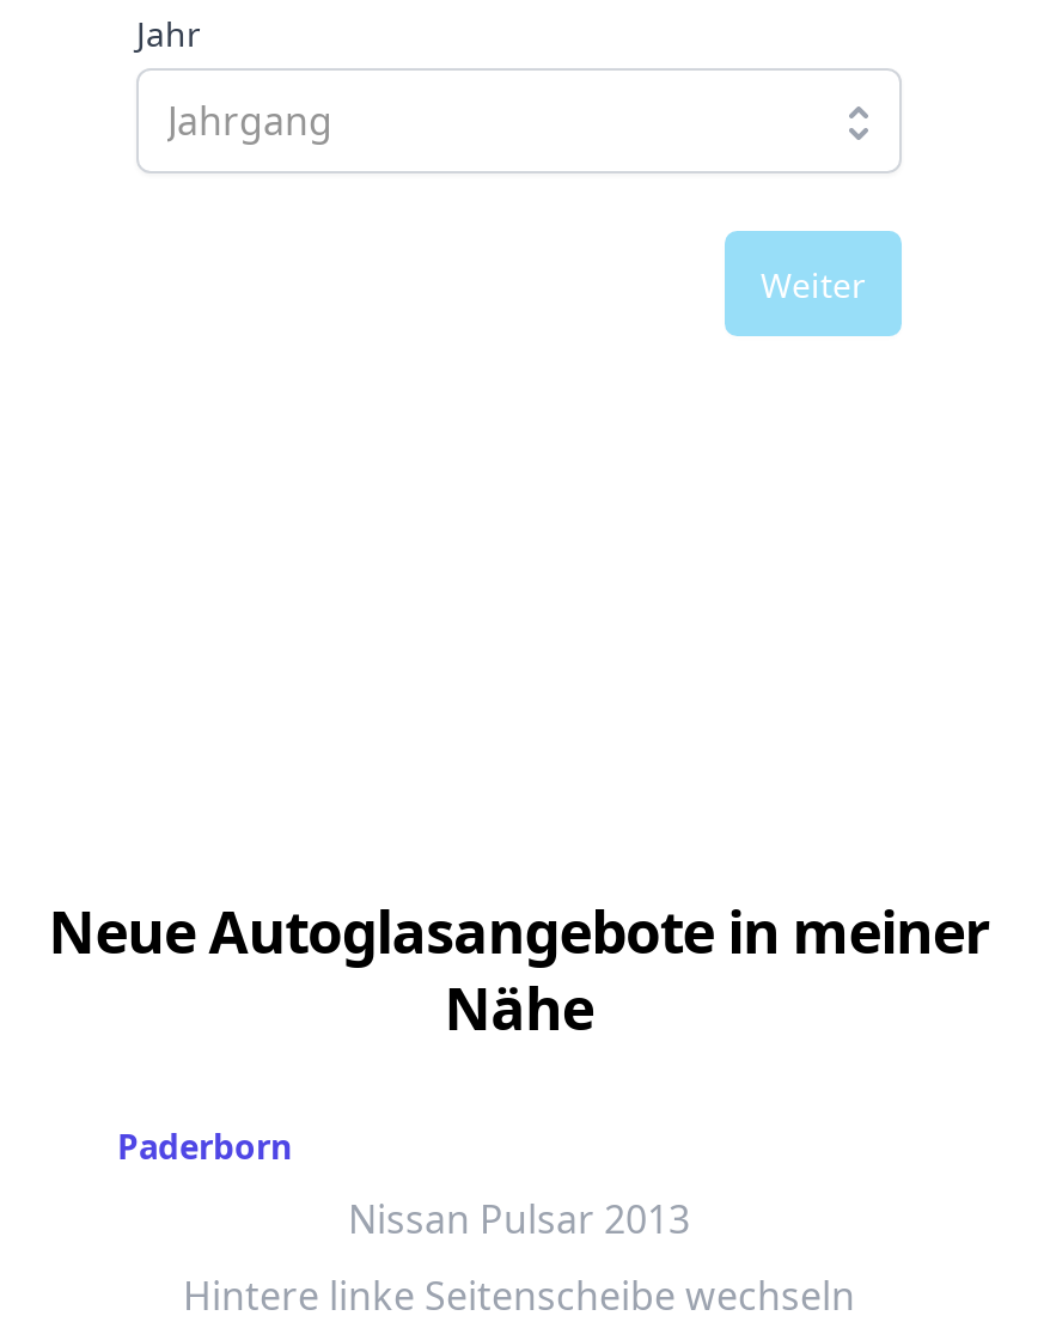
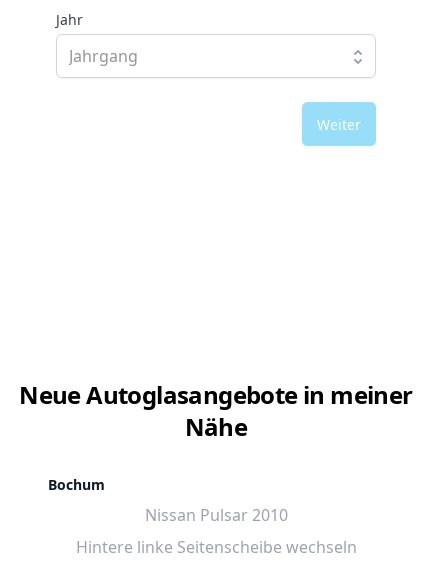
- Paderborn
+ Bochum

- Nissan Pulsar 2013
+ Nissan Pulsar 2010
